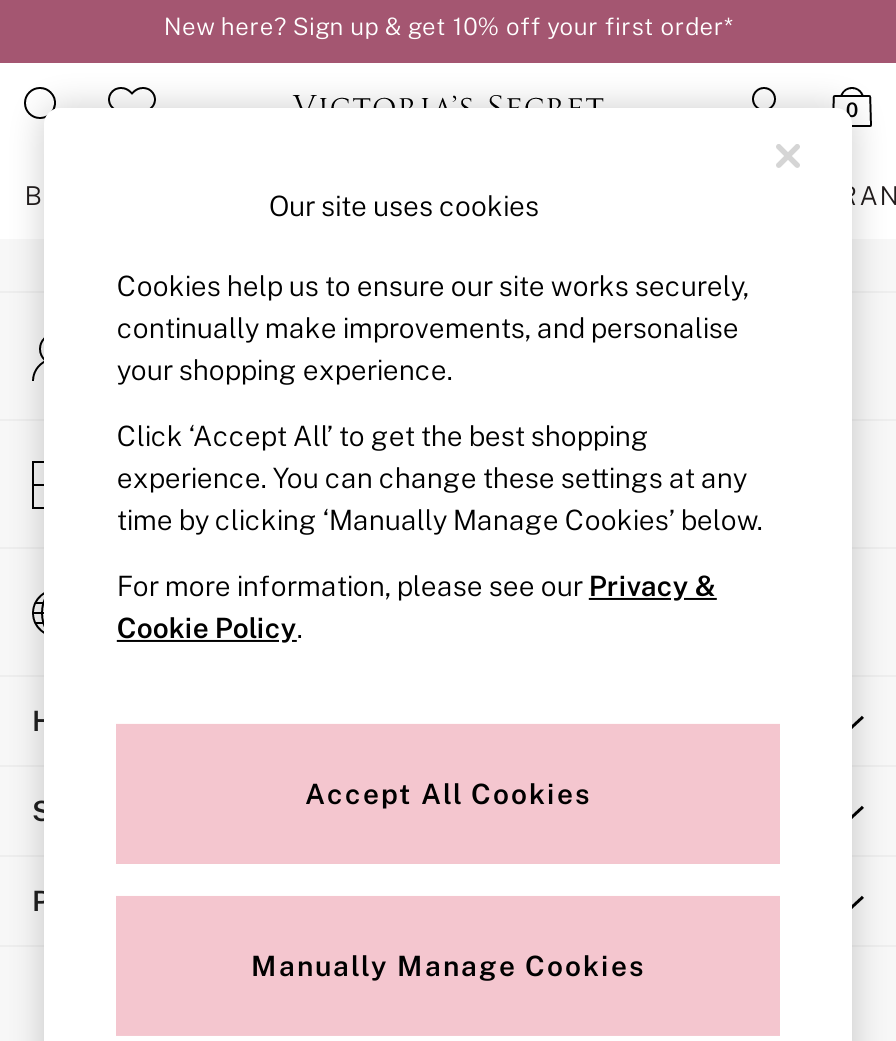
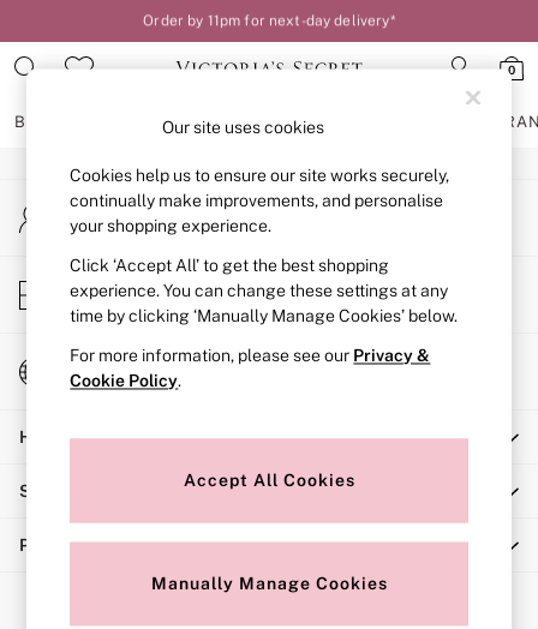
- New here? Sign up & get 10% off your first order*
+ Order by 11pm for next-day delivery*
